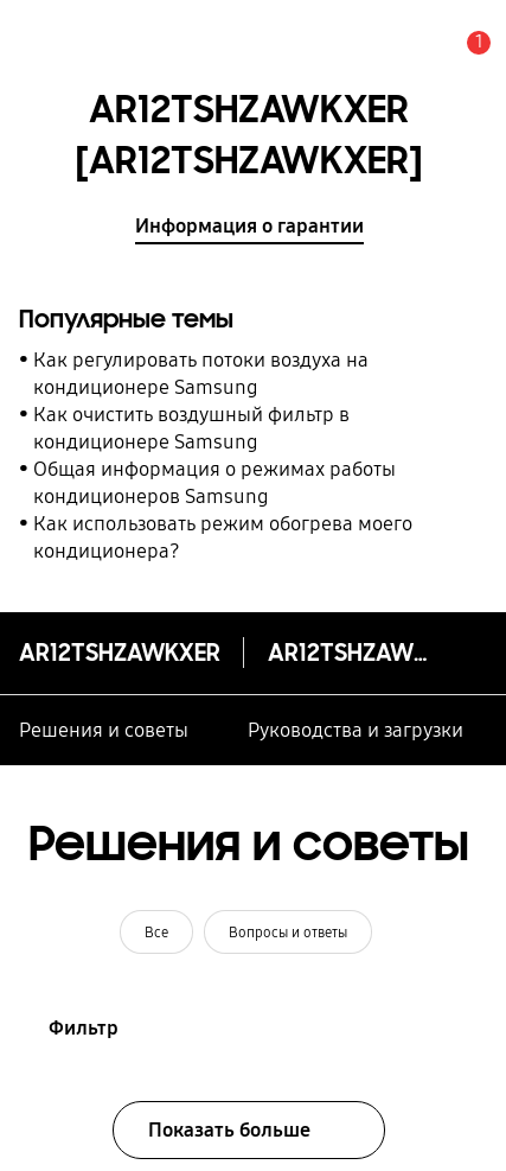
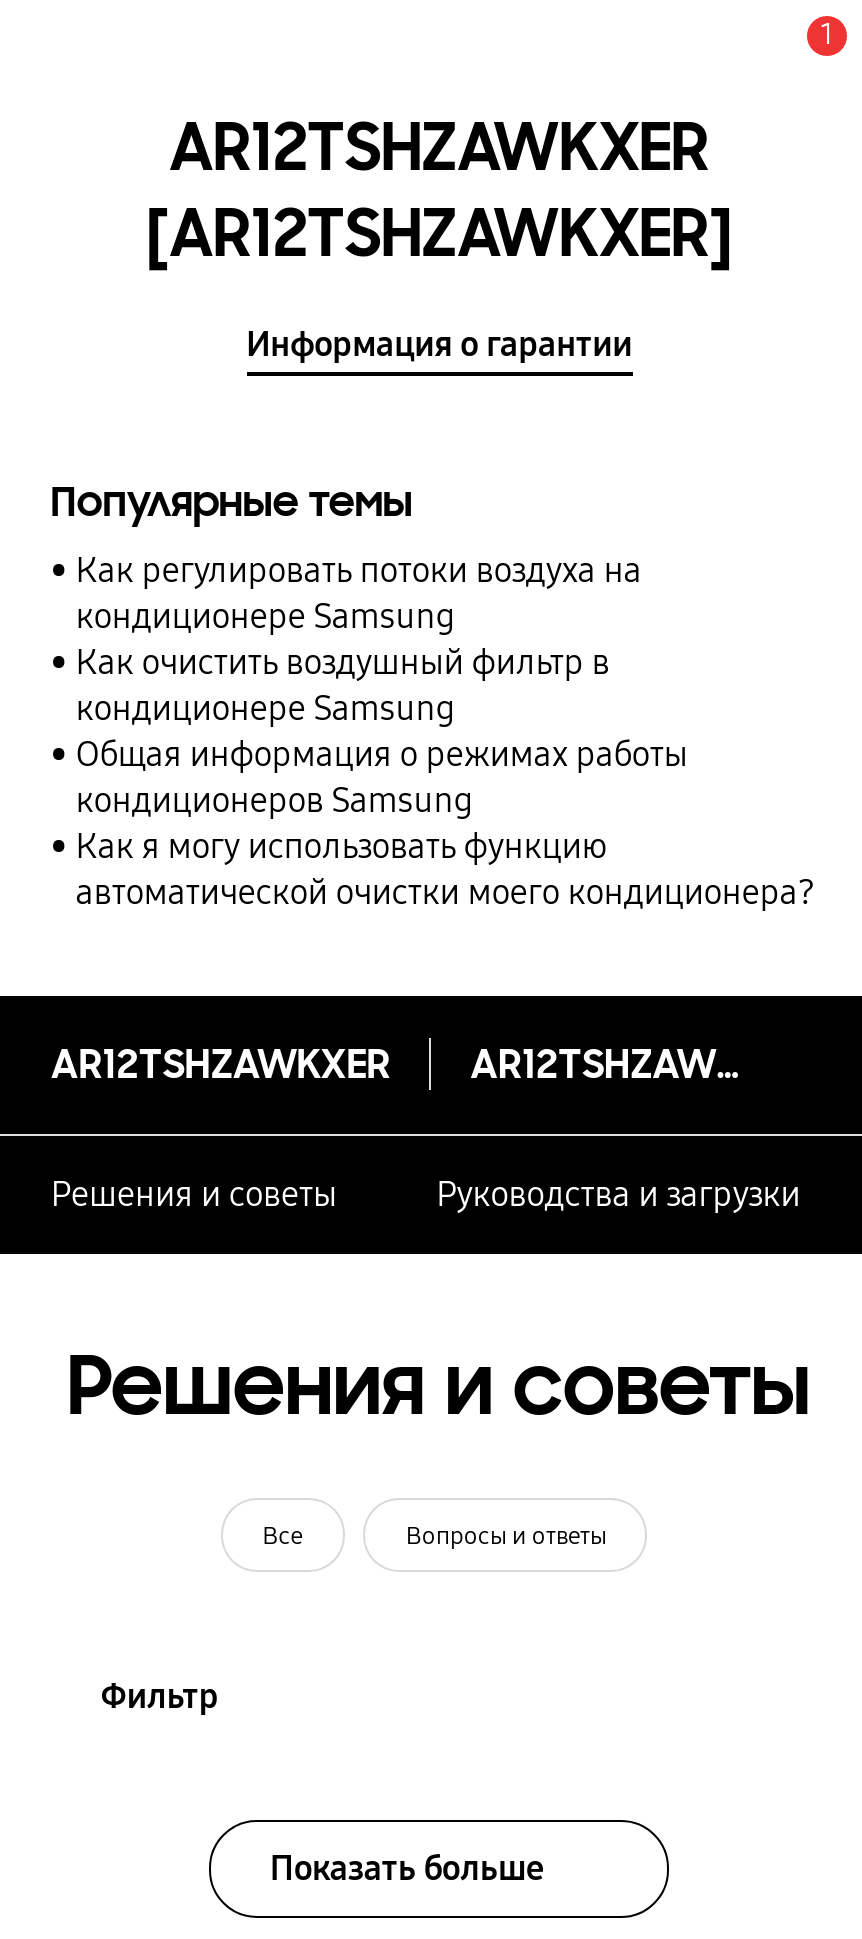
- Как использовать режим обогрева моего
- кондиционера?
+ Как я могу использовать функцию
+ автоматической очистки моего кондиционера?
